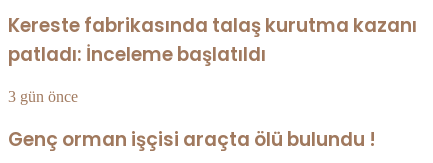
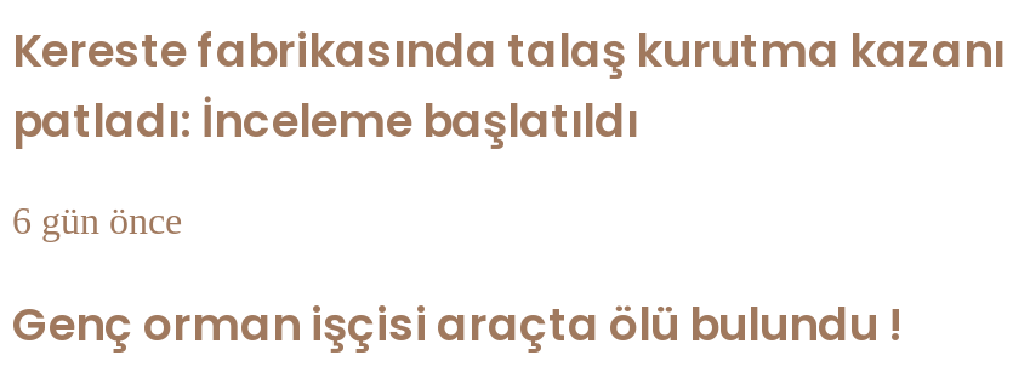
- 3 gün önce
+ 6 gün önce
